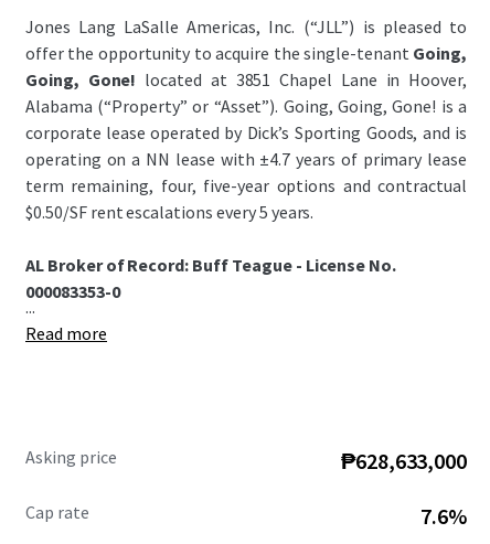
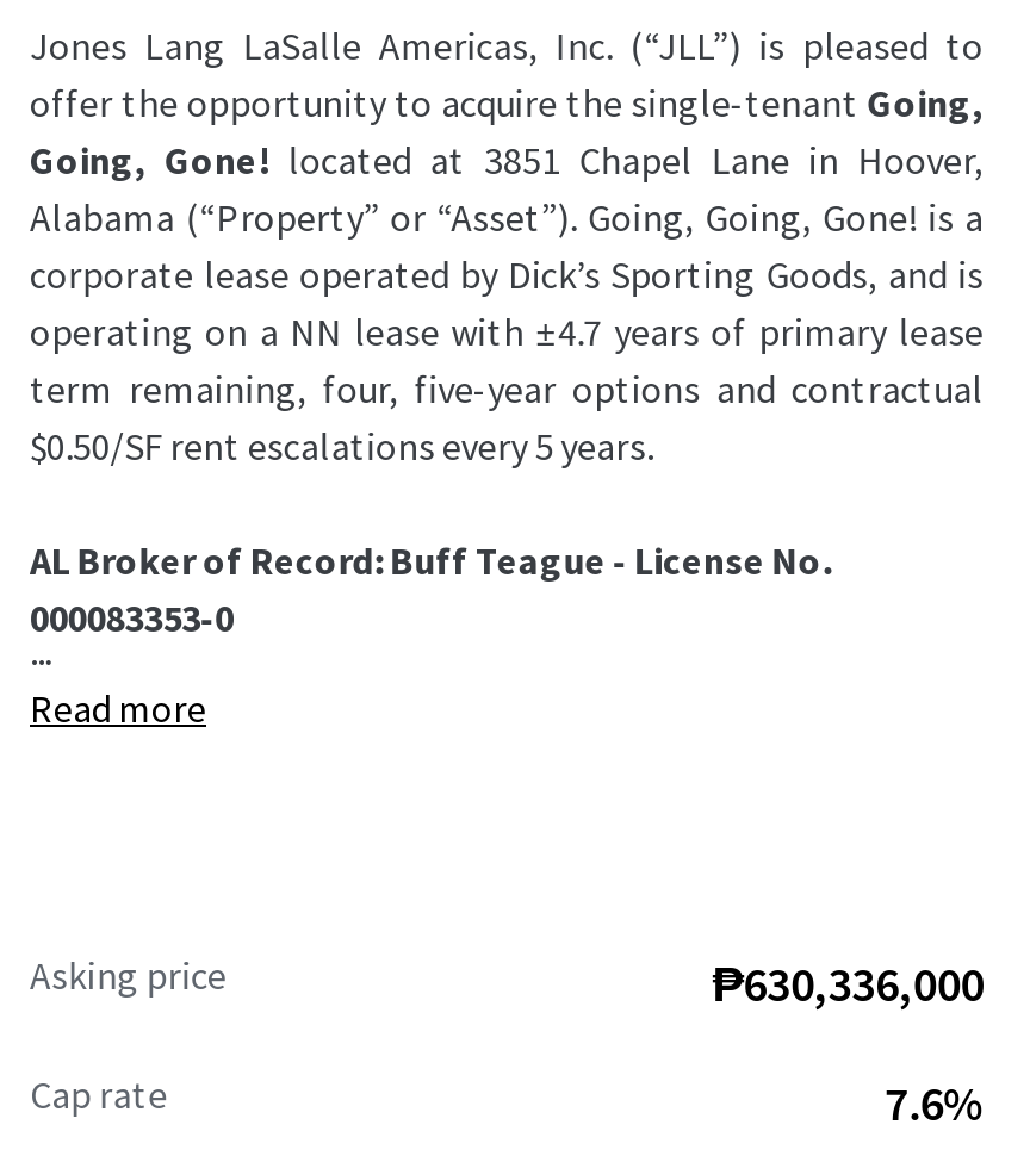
- ₱628,633,000
+ ₱630,336,000
